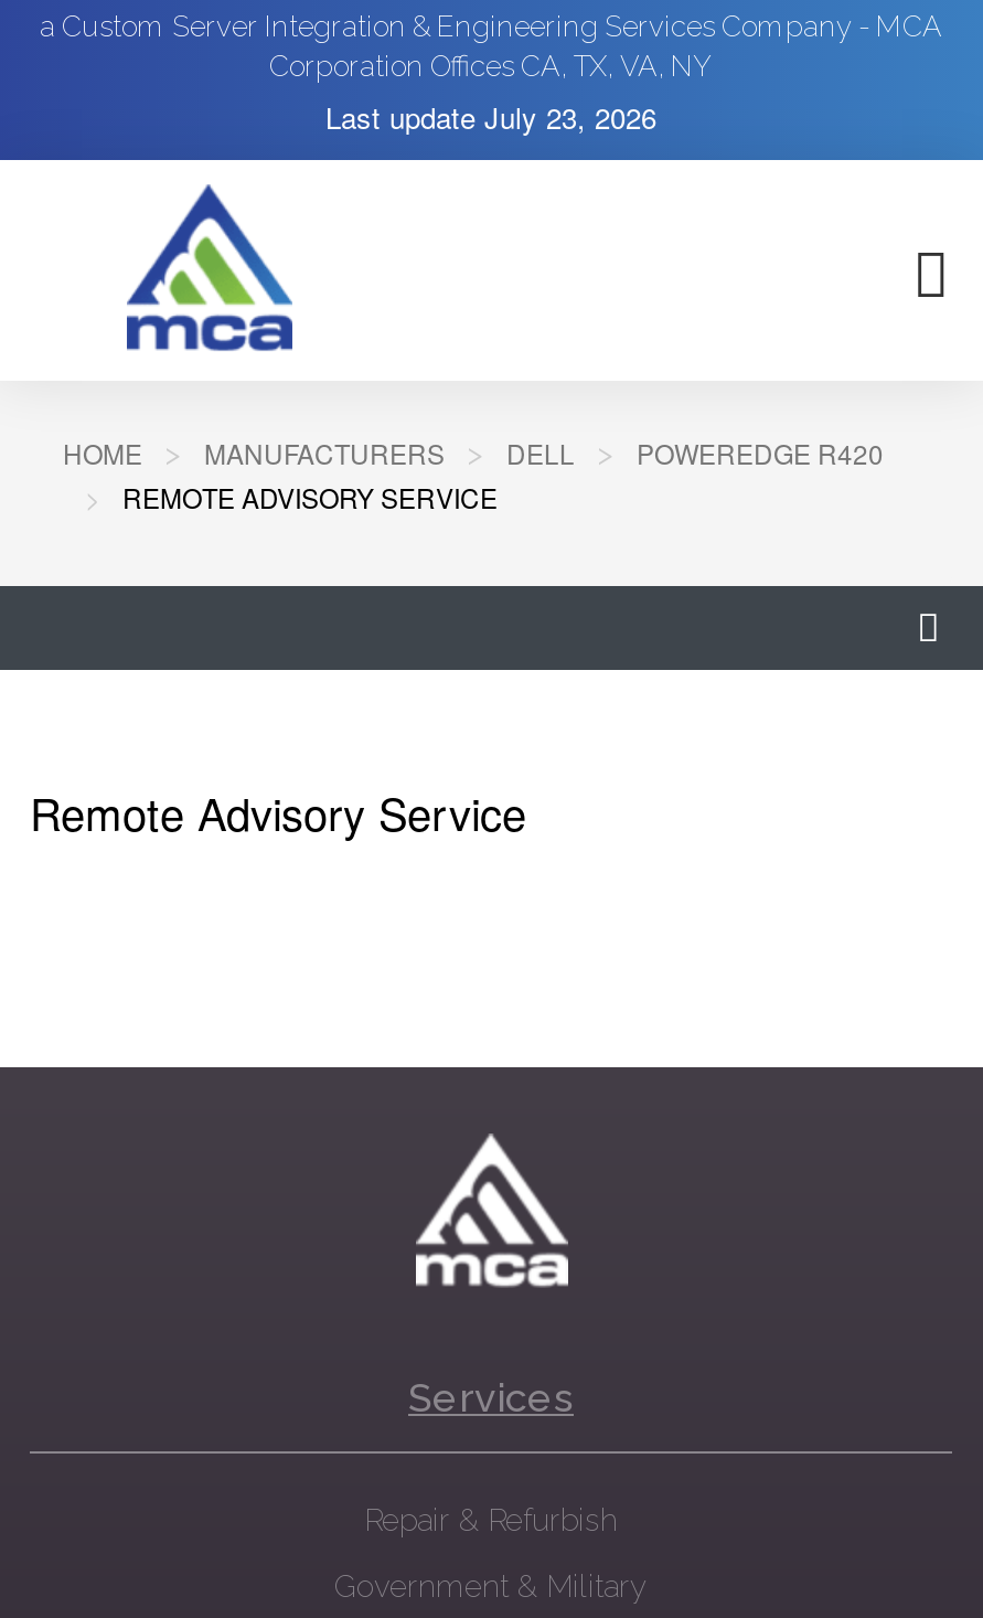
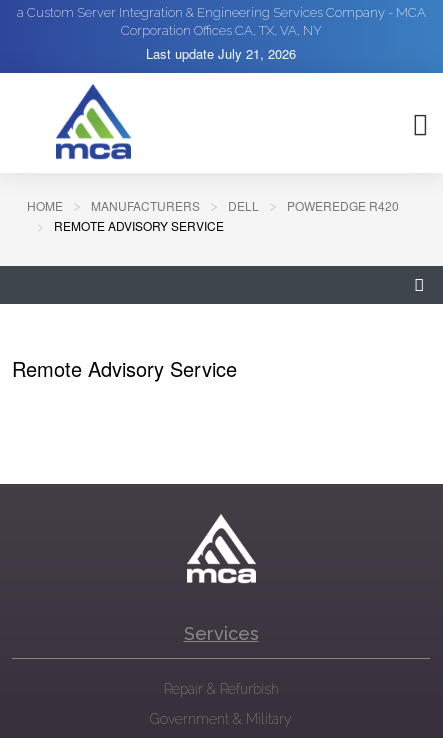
- Last update July 23, 2026
+ Last update July 21, 2026
